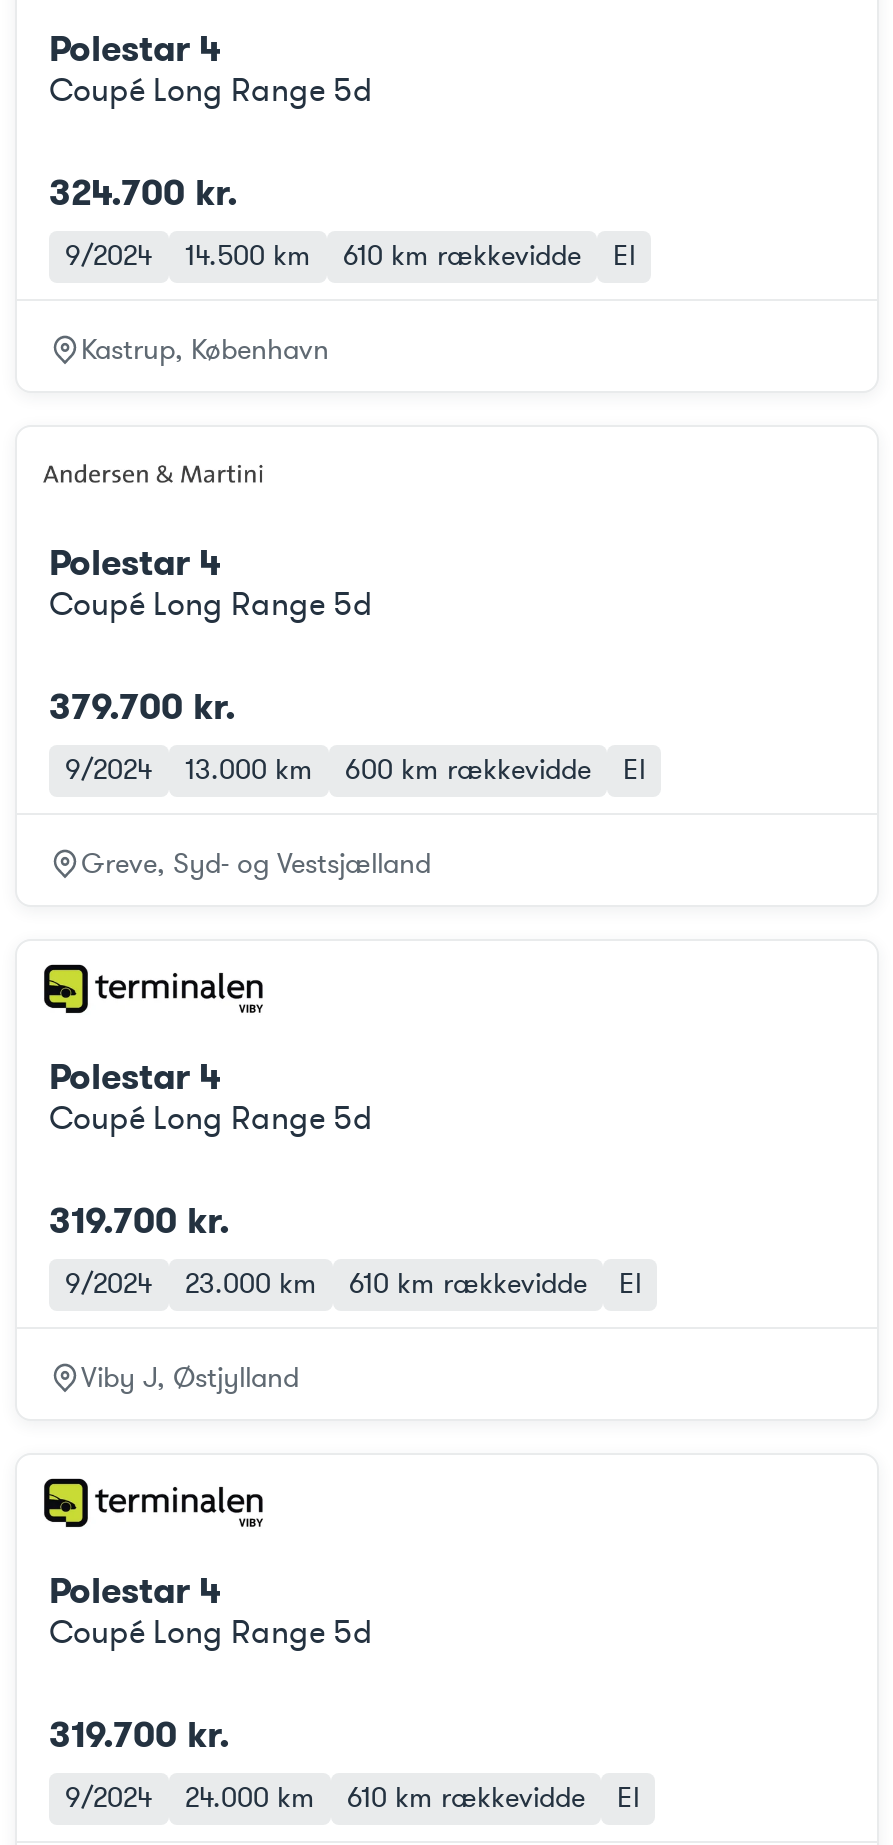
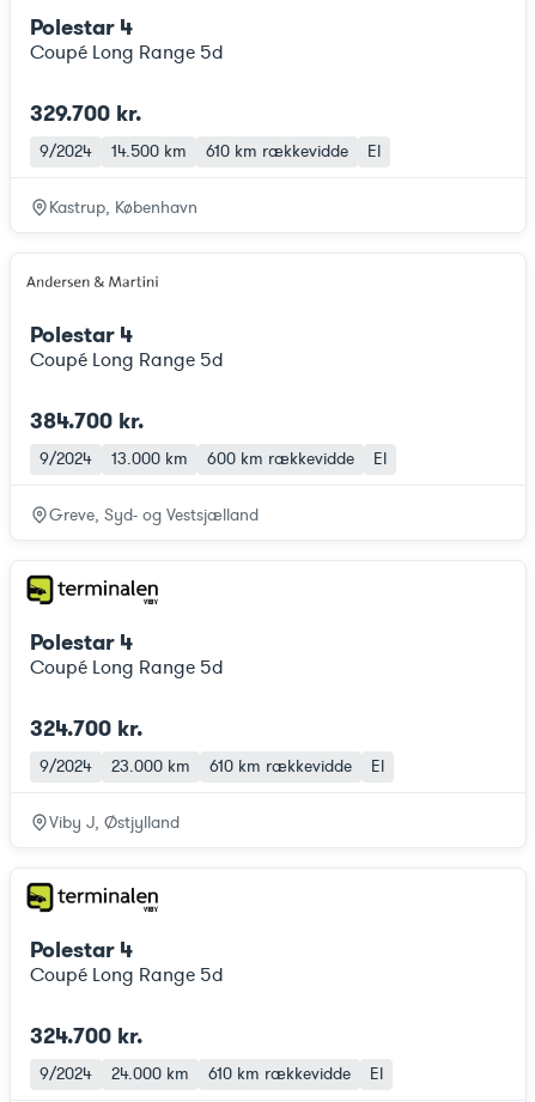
- 324.700 kr.
+ 329.700 kr.

- 379.700 kr.
+ 384.700 kr.

- 319.700 kr.
+ 324.700 kr.

- 319.700 kr.
+ 324.700 kr.
